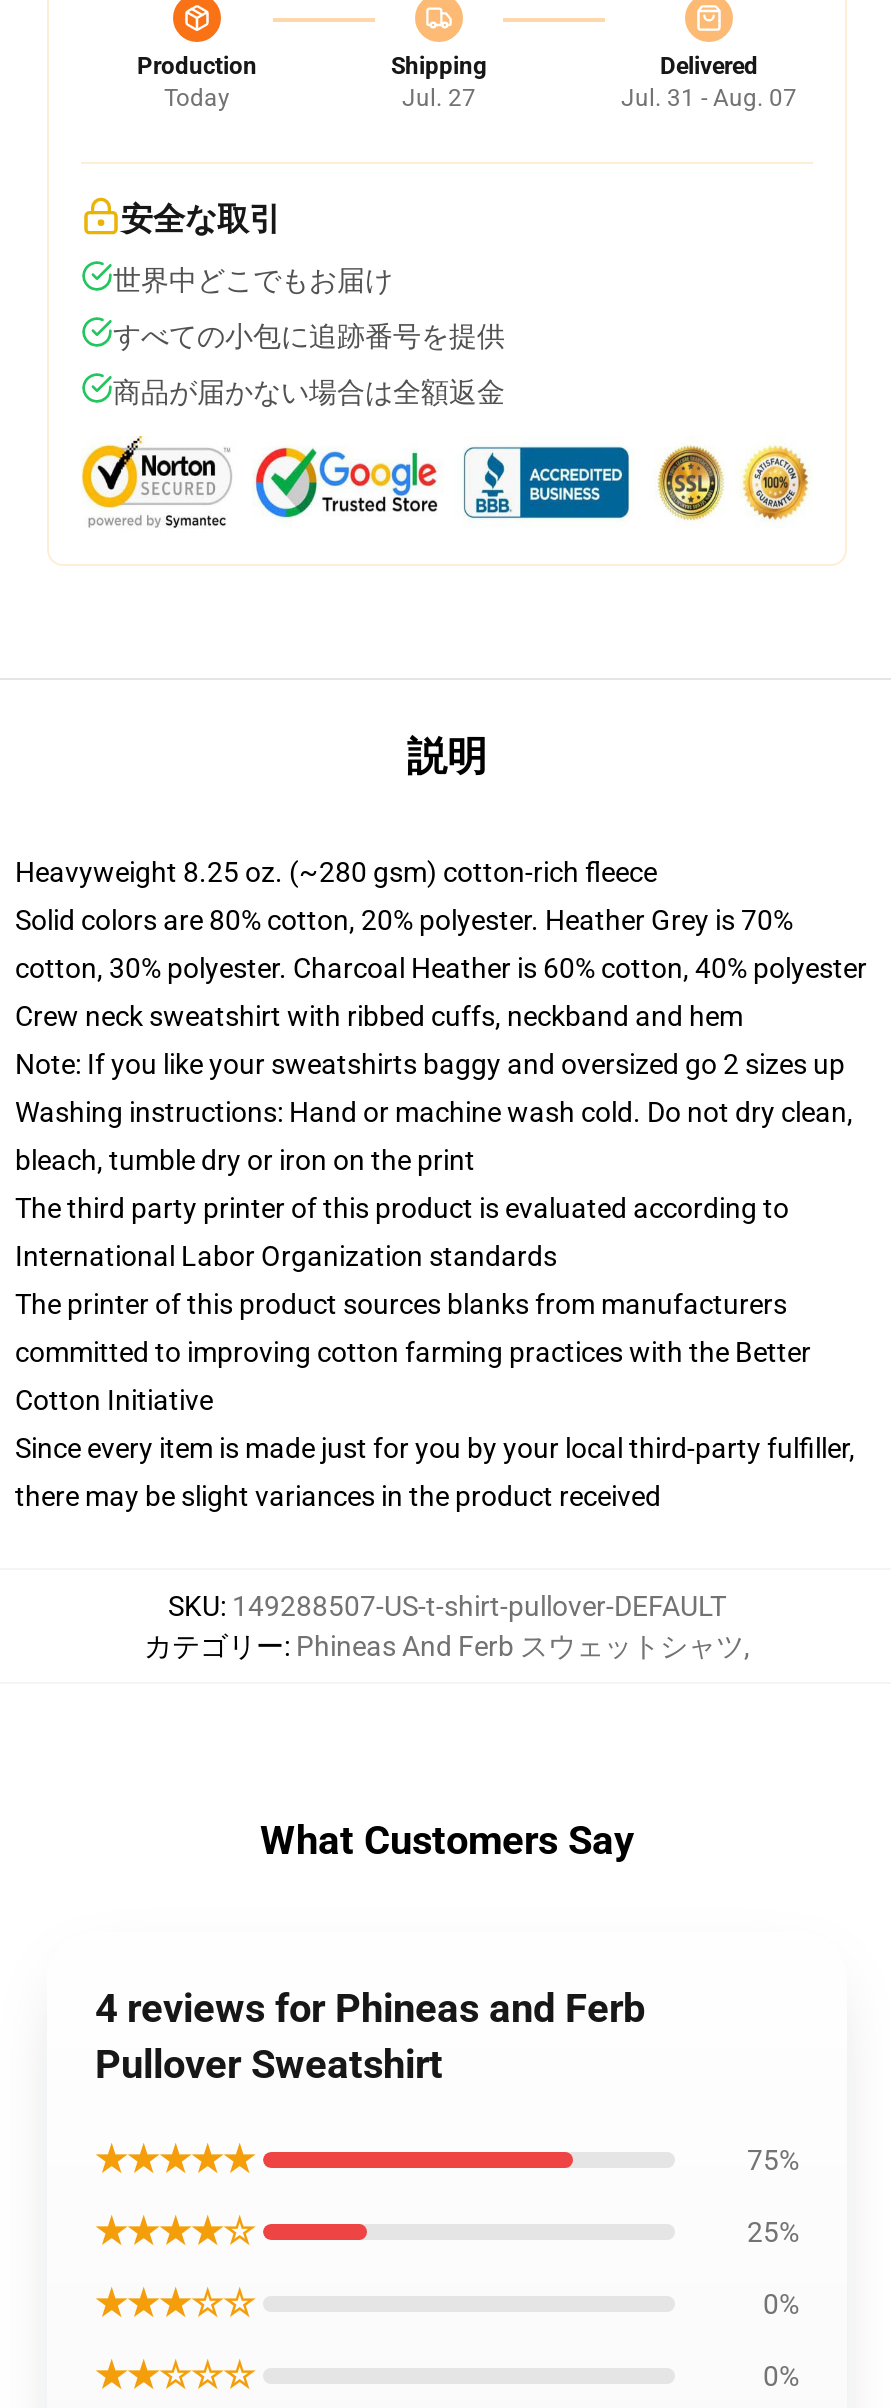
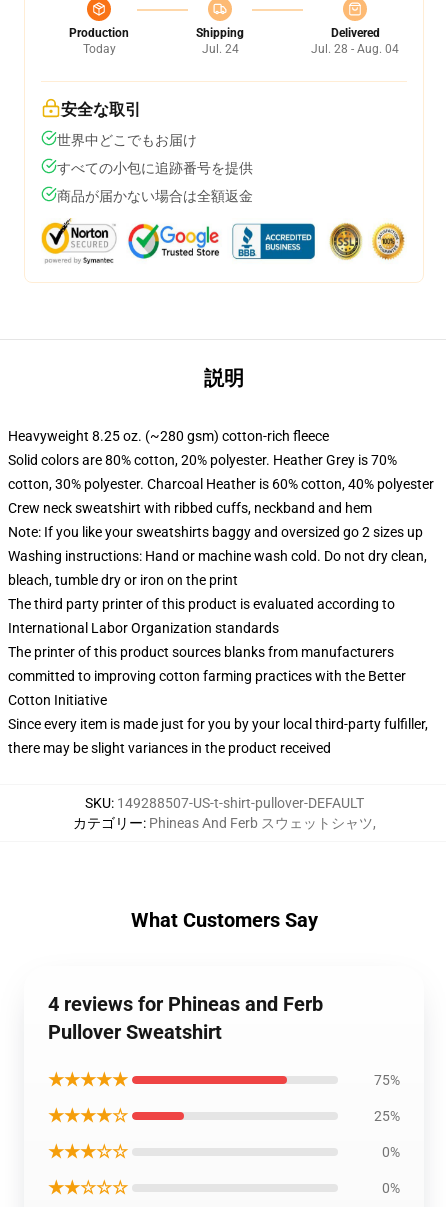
- Jul. 27
+ Jul. 24

- Jul. 31 - Aug. 07
+ Jul. 28 - Aug. 04
